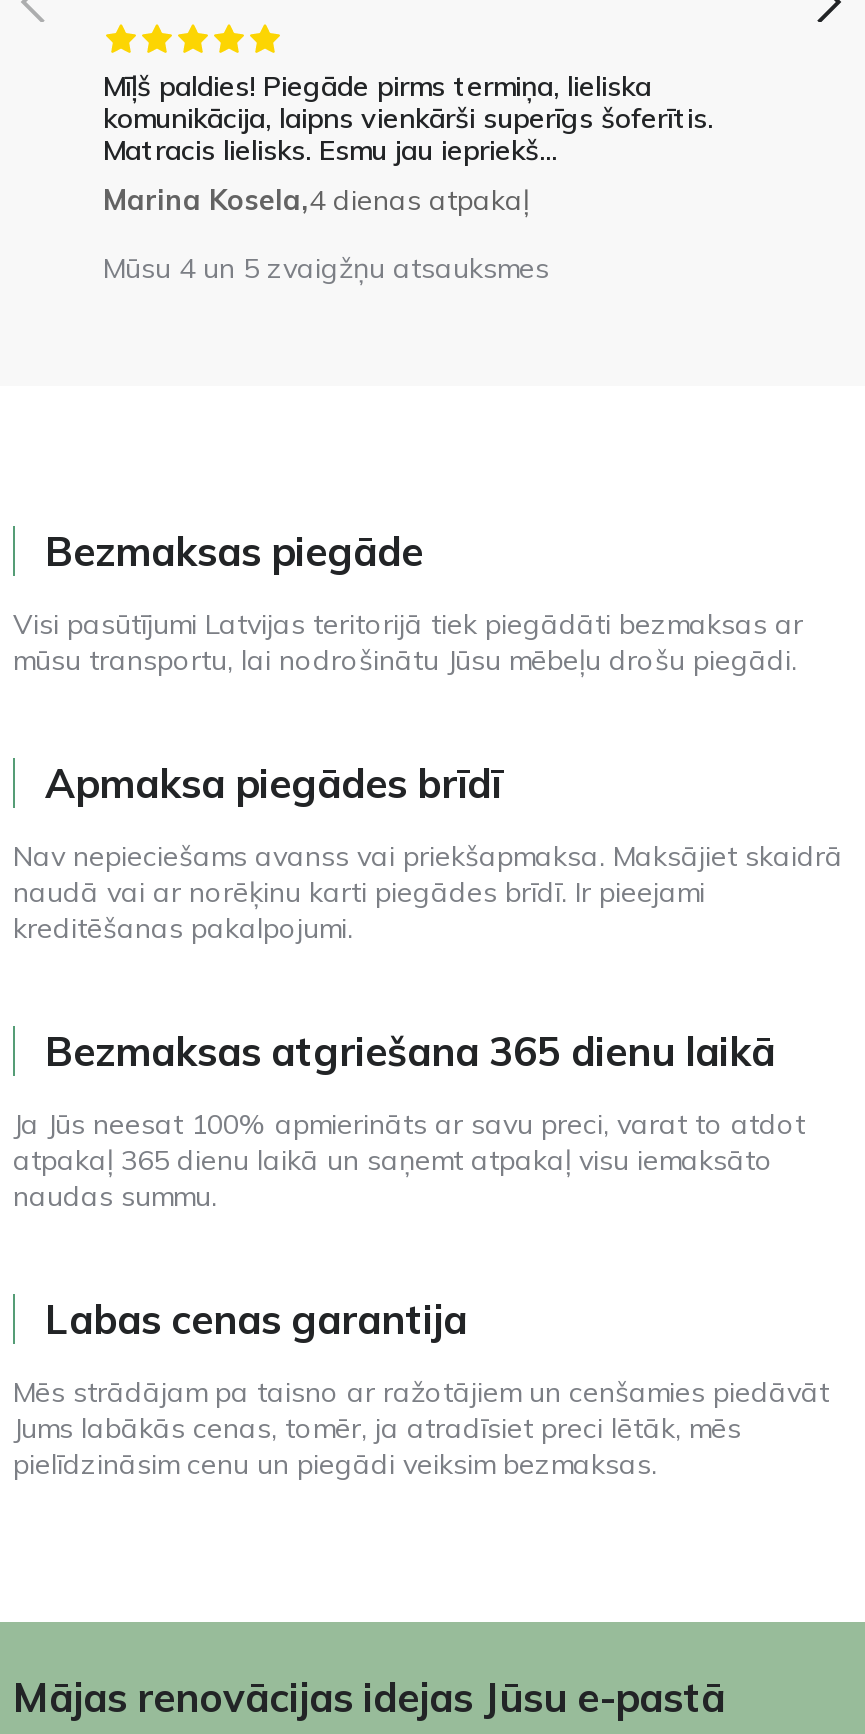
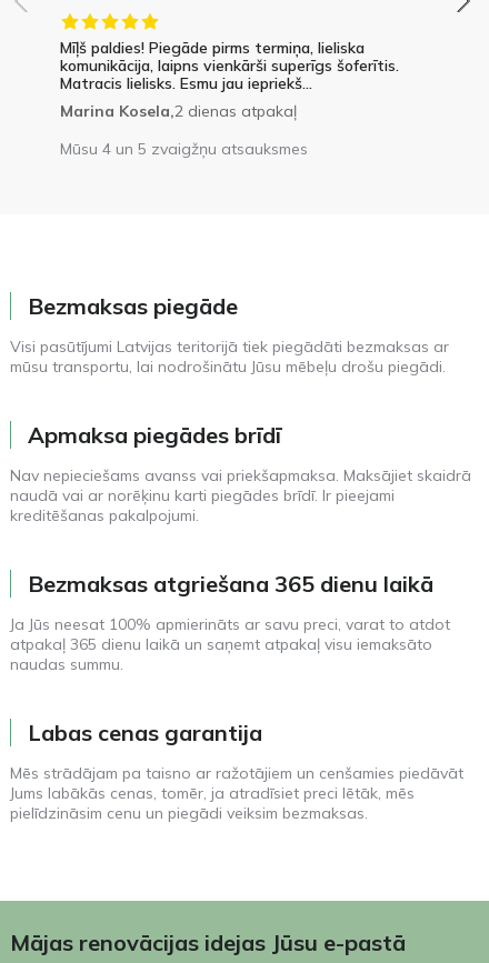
- Marina Kosela,4 dienas atpakaļ
+ Marina Kosela,2 dienas atpakaļ
